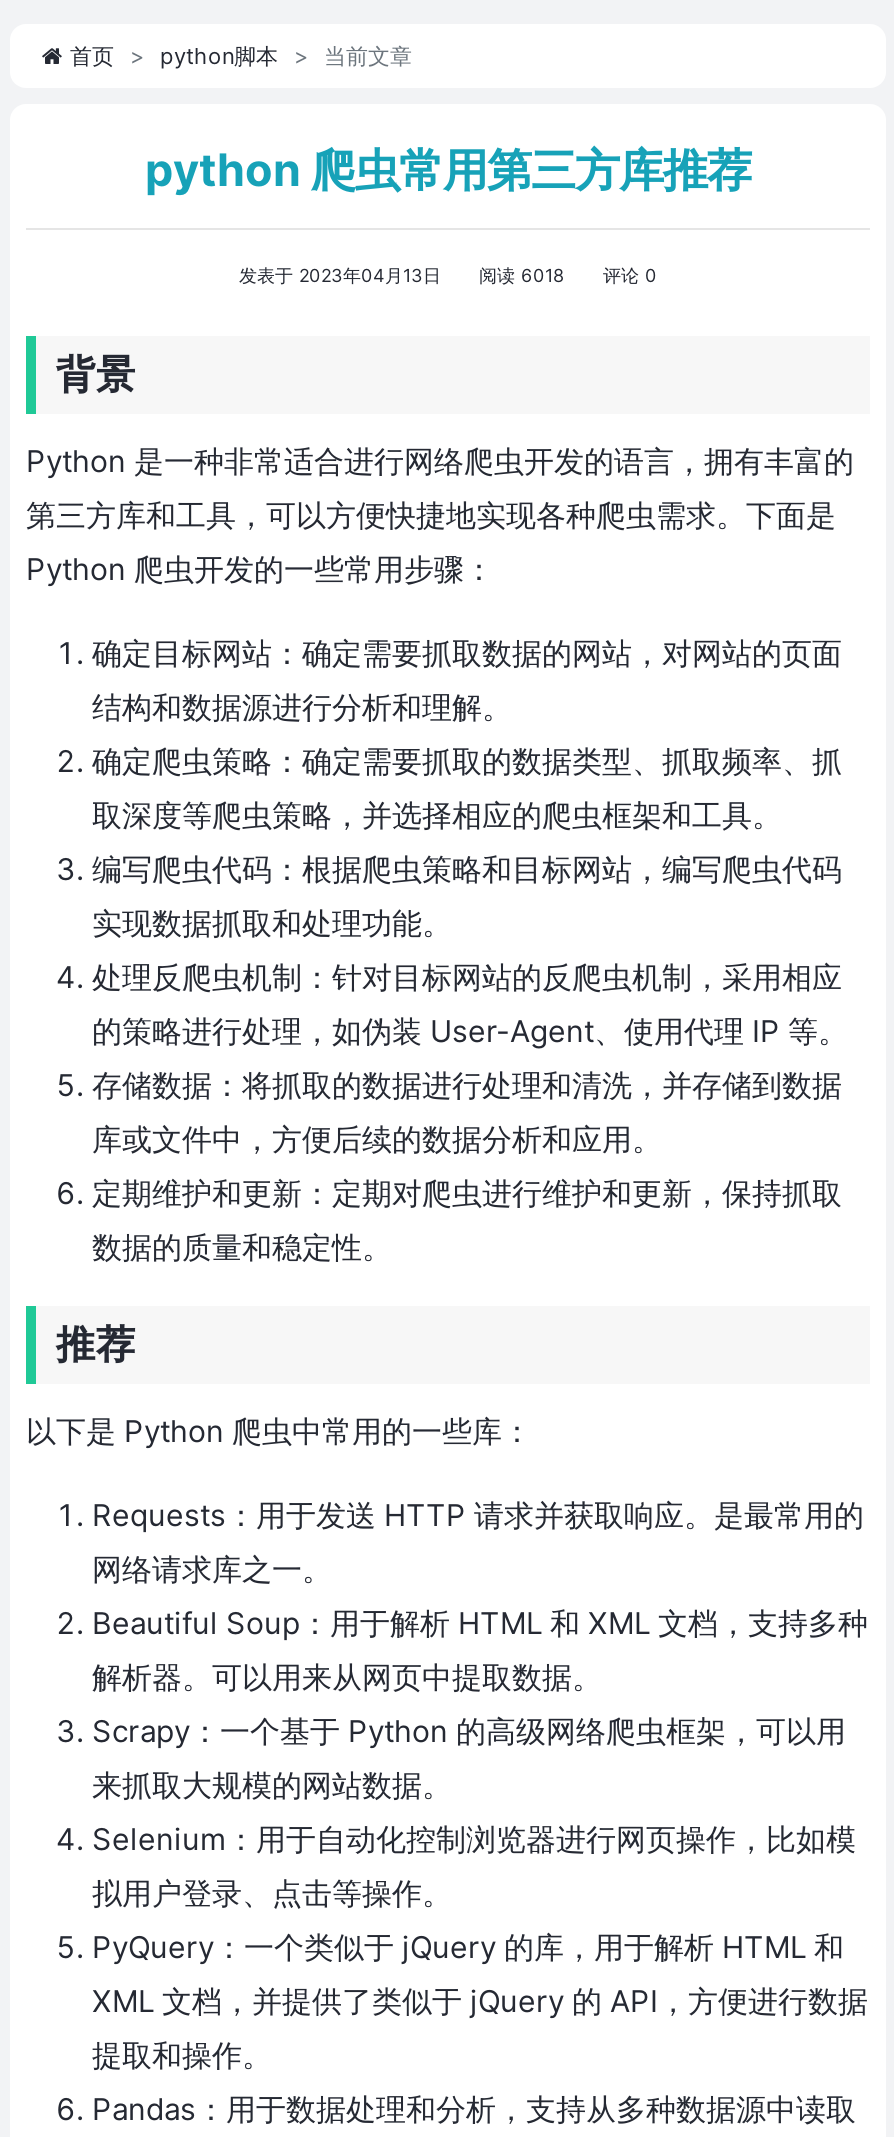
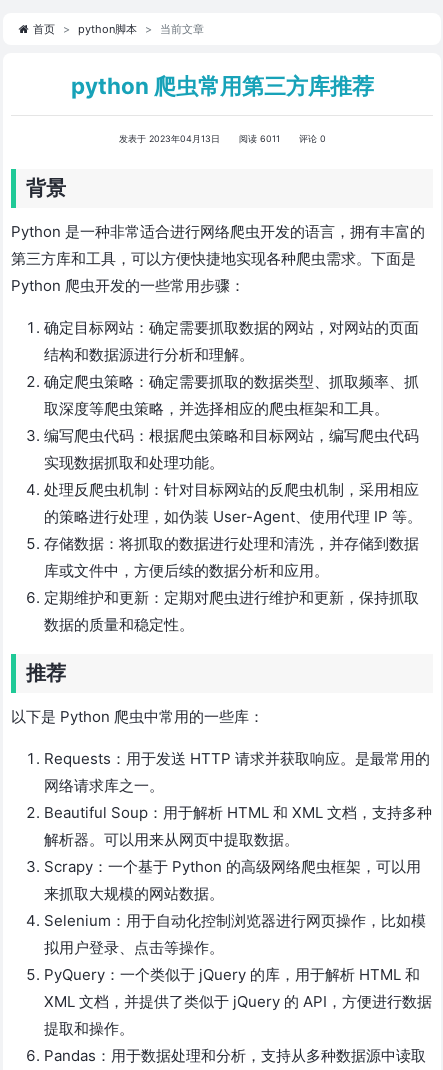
- 发表于 2023年04月13日 阅读 6018 评论 0
+ 发表于 2023年04月13日 阅读 6011 评论 0
